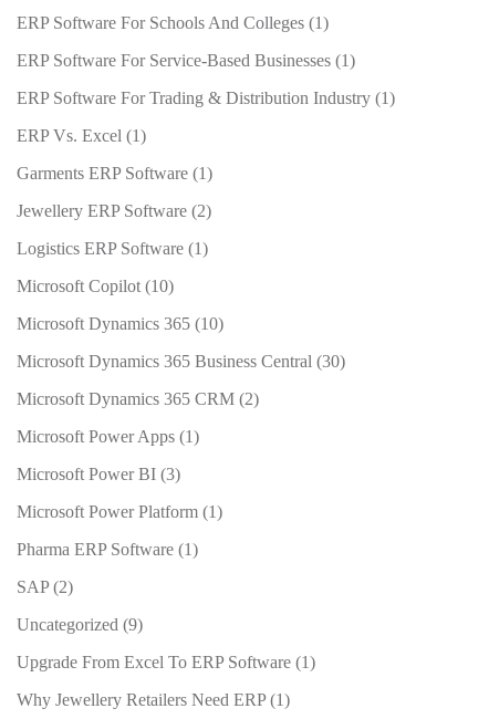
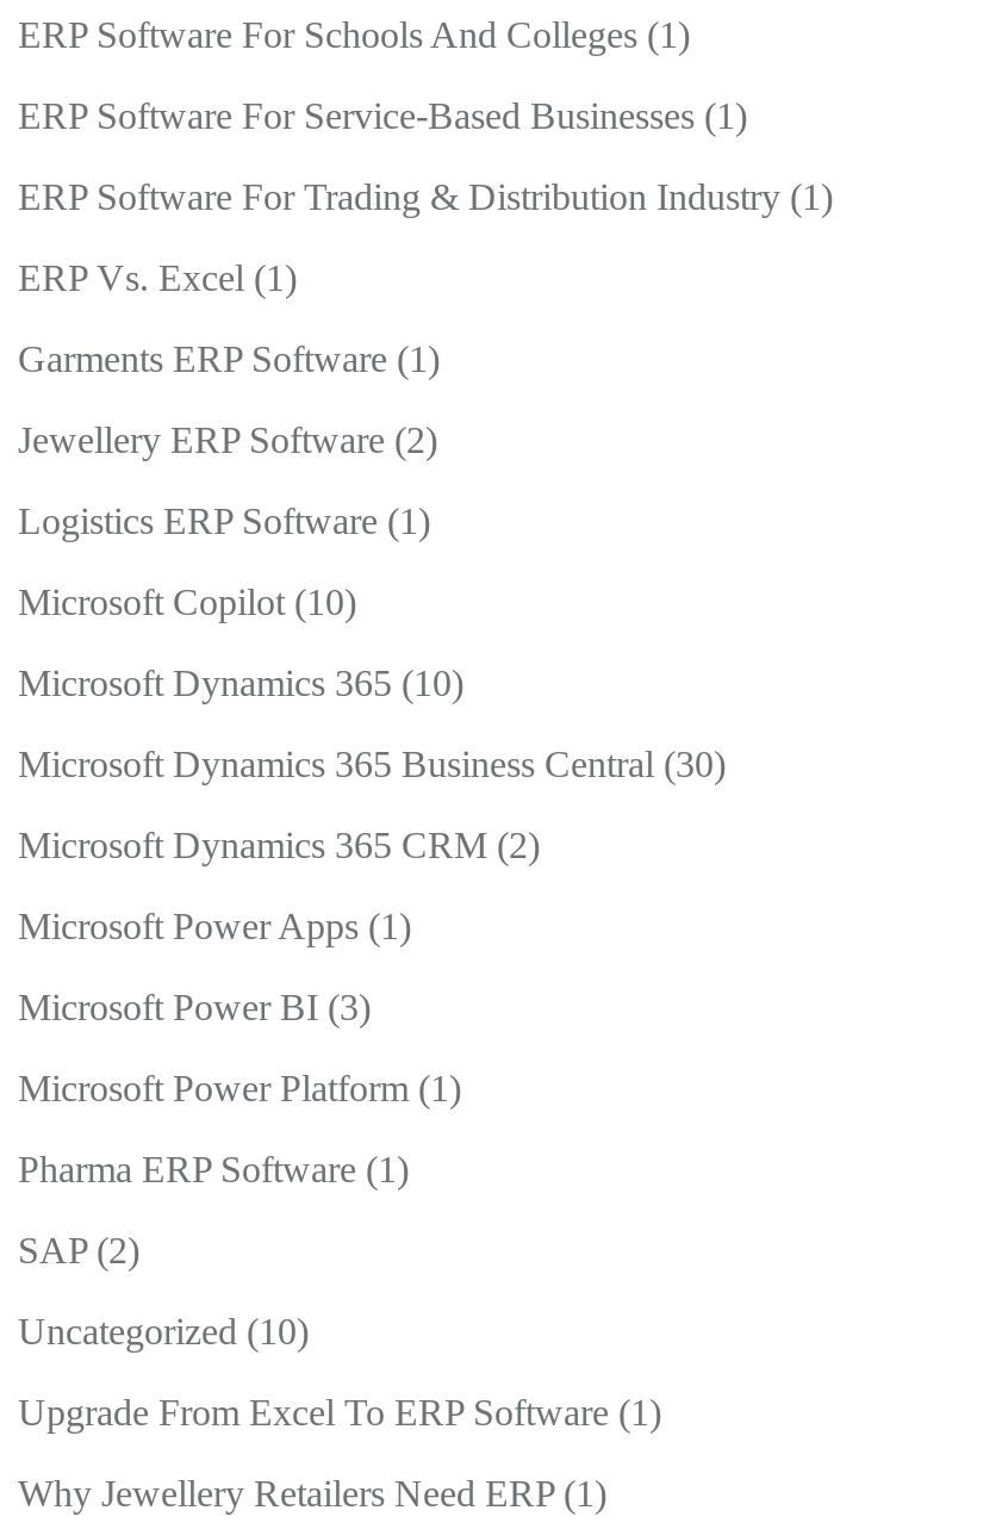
- Uncategorized (9)
+ Uncategorized (10)
